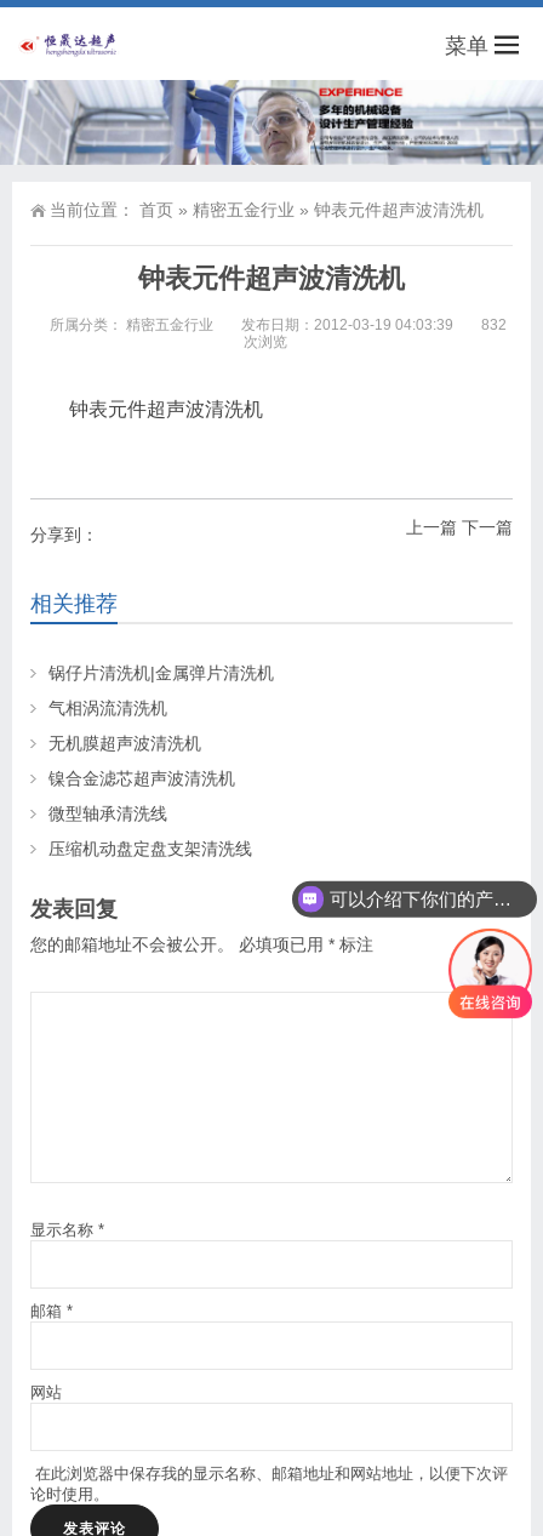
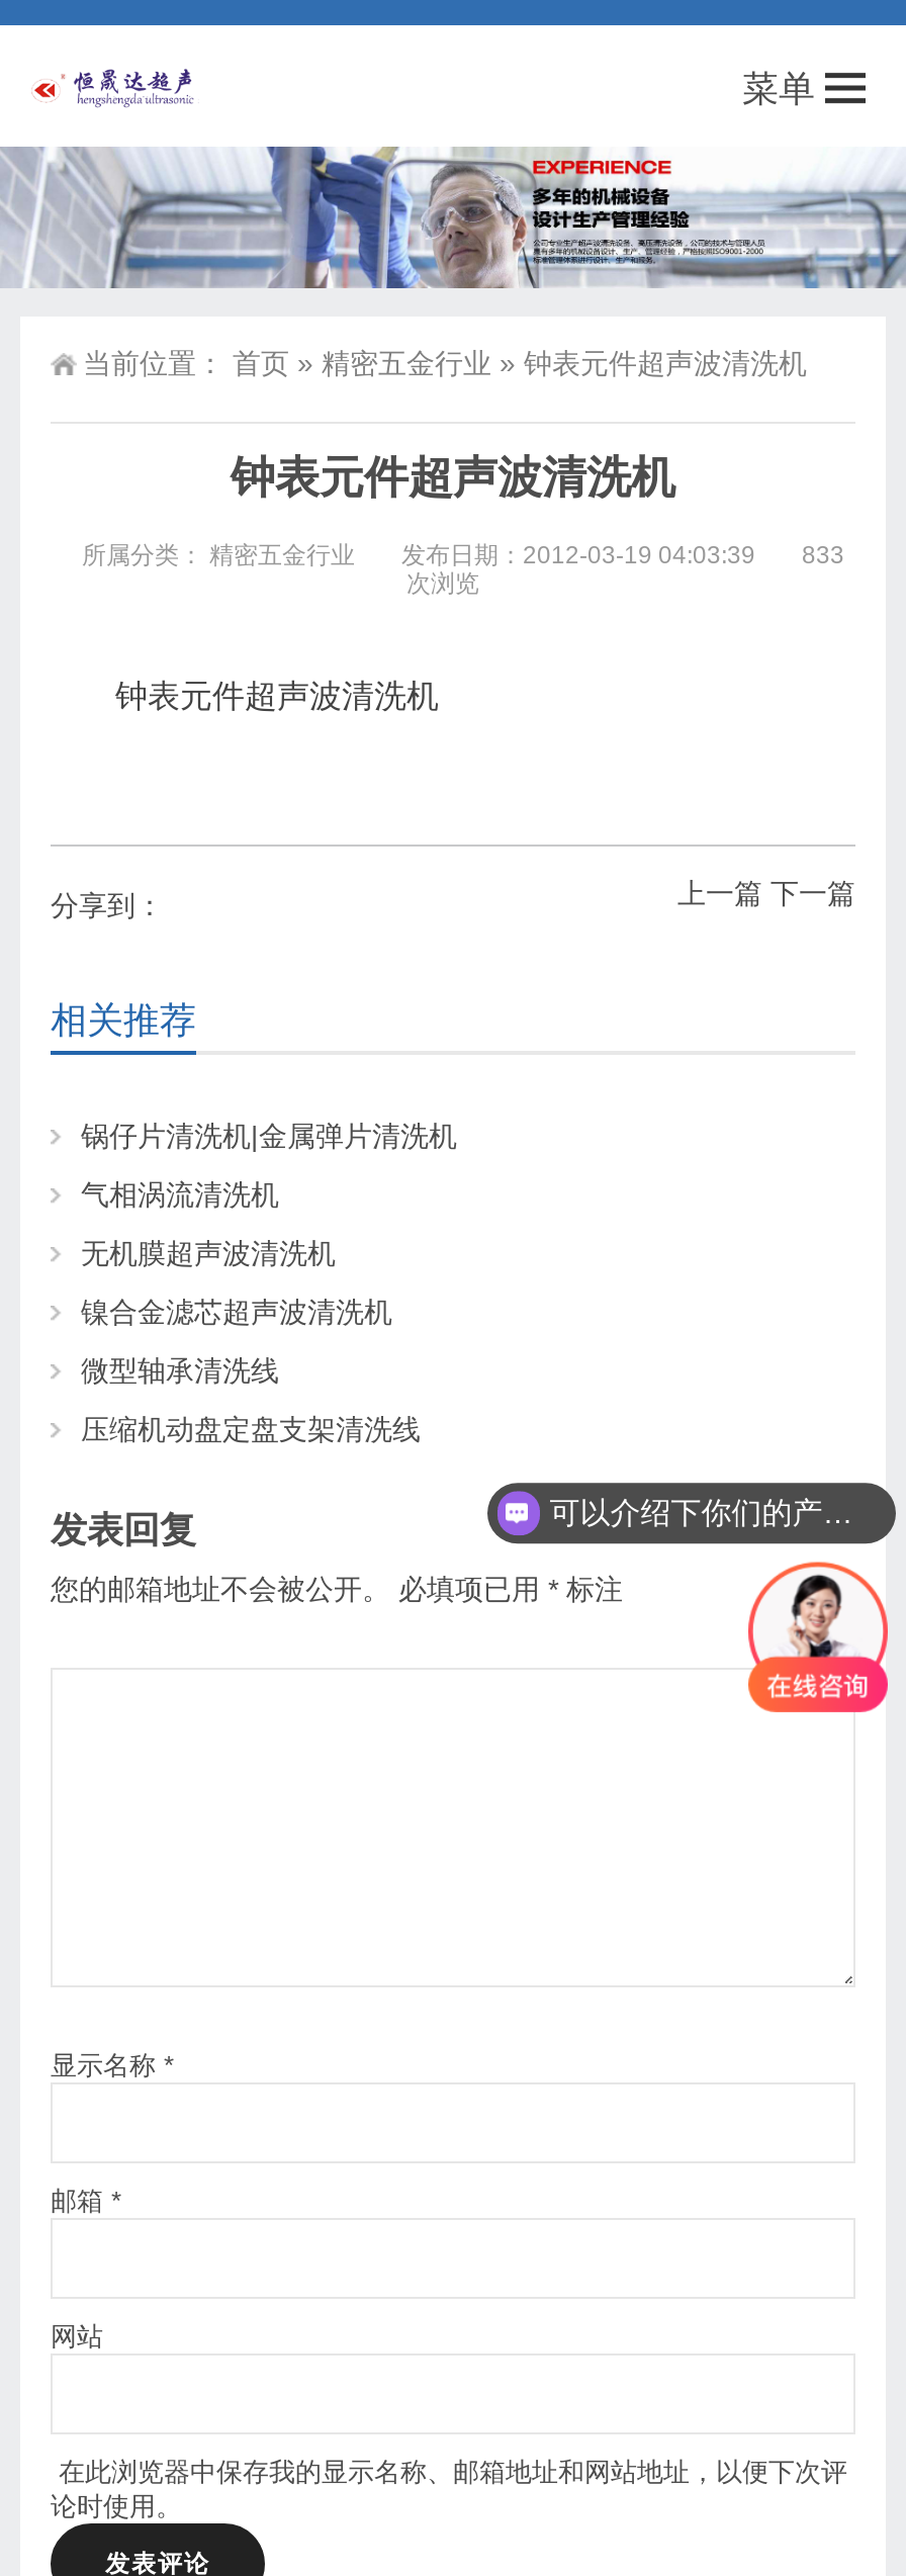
- 所属分类： 精密五金行业 发布日期：2012-03-19 04:03:39 832
+ 所属分类： 精密五金行业 发布日期：2012-03-19 04:03:39 833
